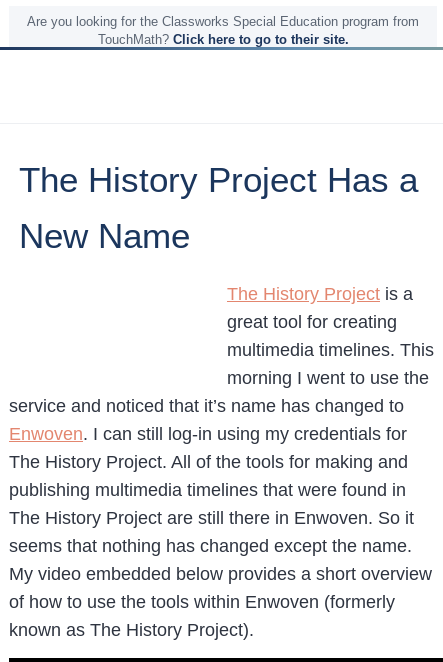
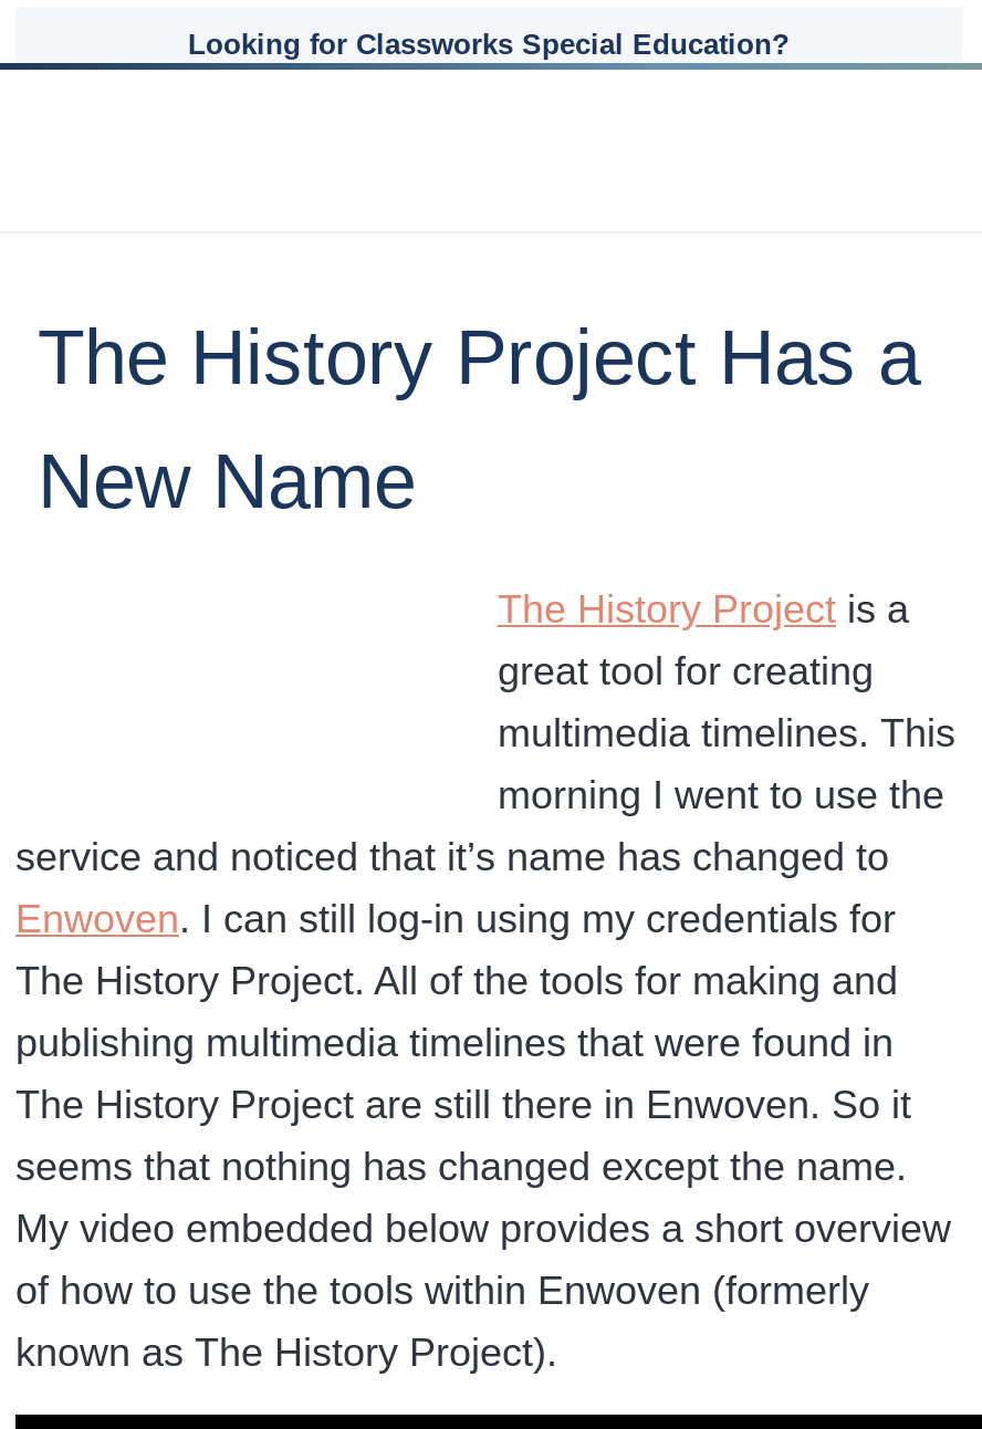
- Are you looking for the Classworks Special Education program from
- TouchMath? Click here to go to their site.
+ Looking for Classworks Special Education?
